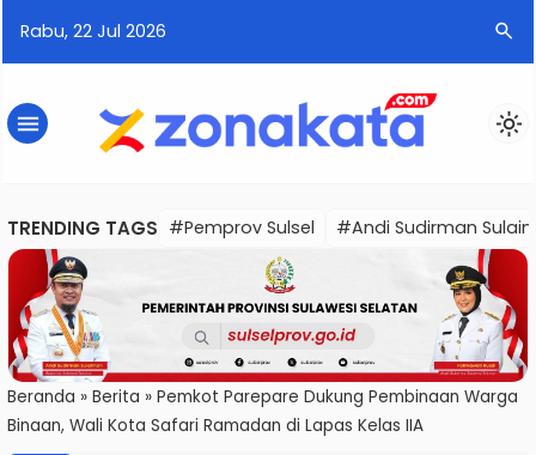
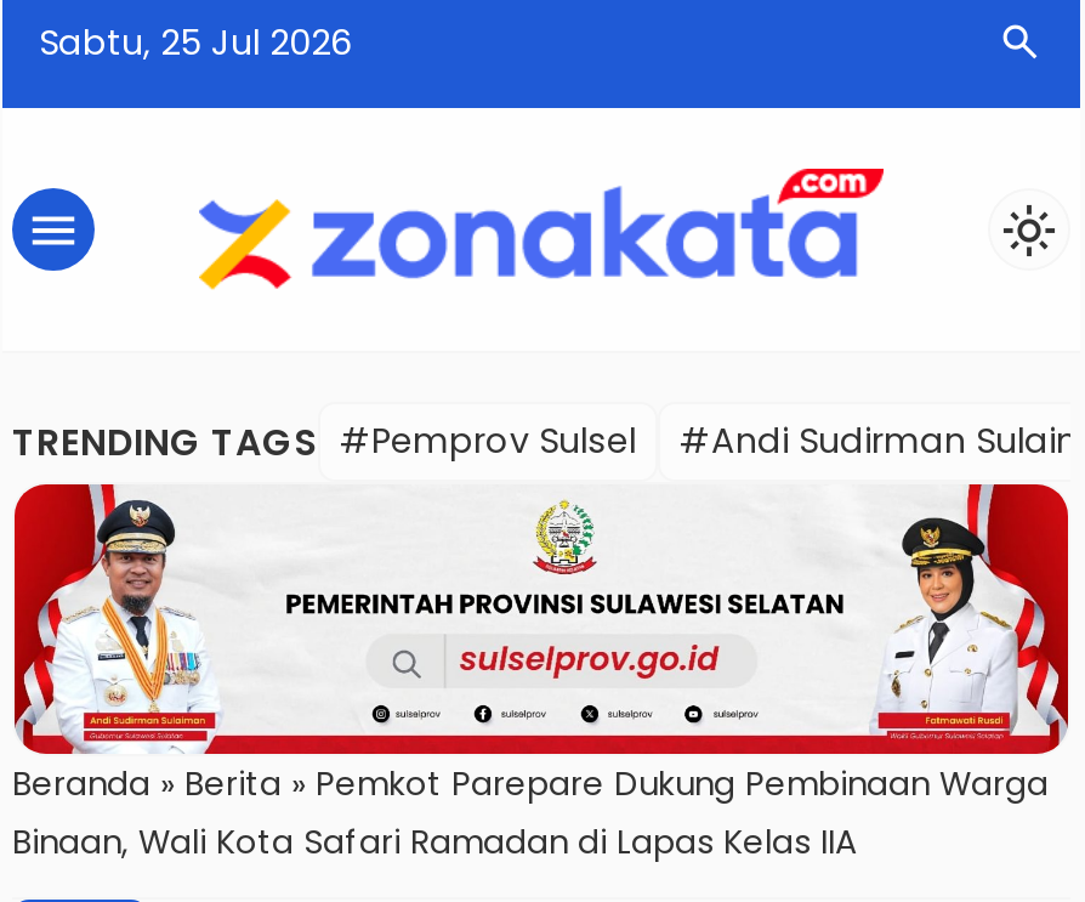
- Rabu, 22 Jul 2026
+ Sabtu, 25 Jul 2026
